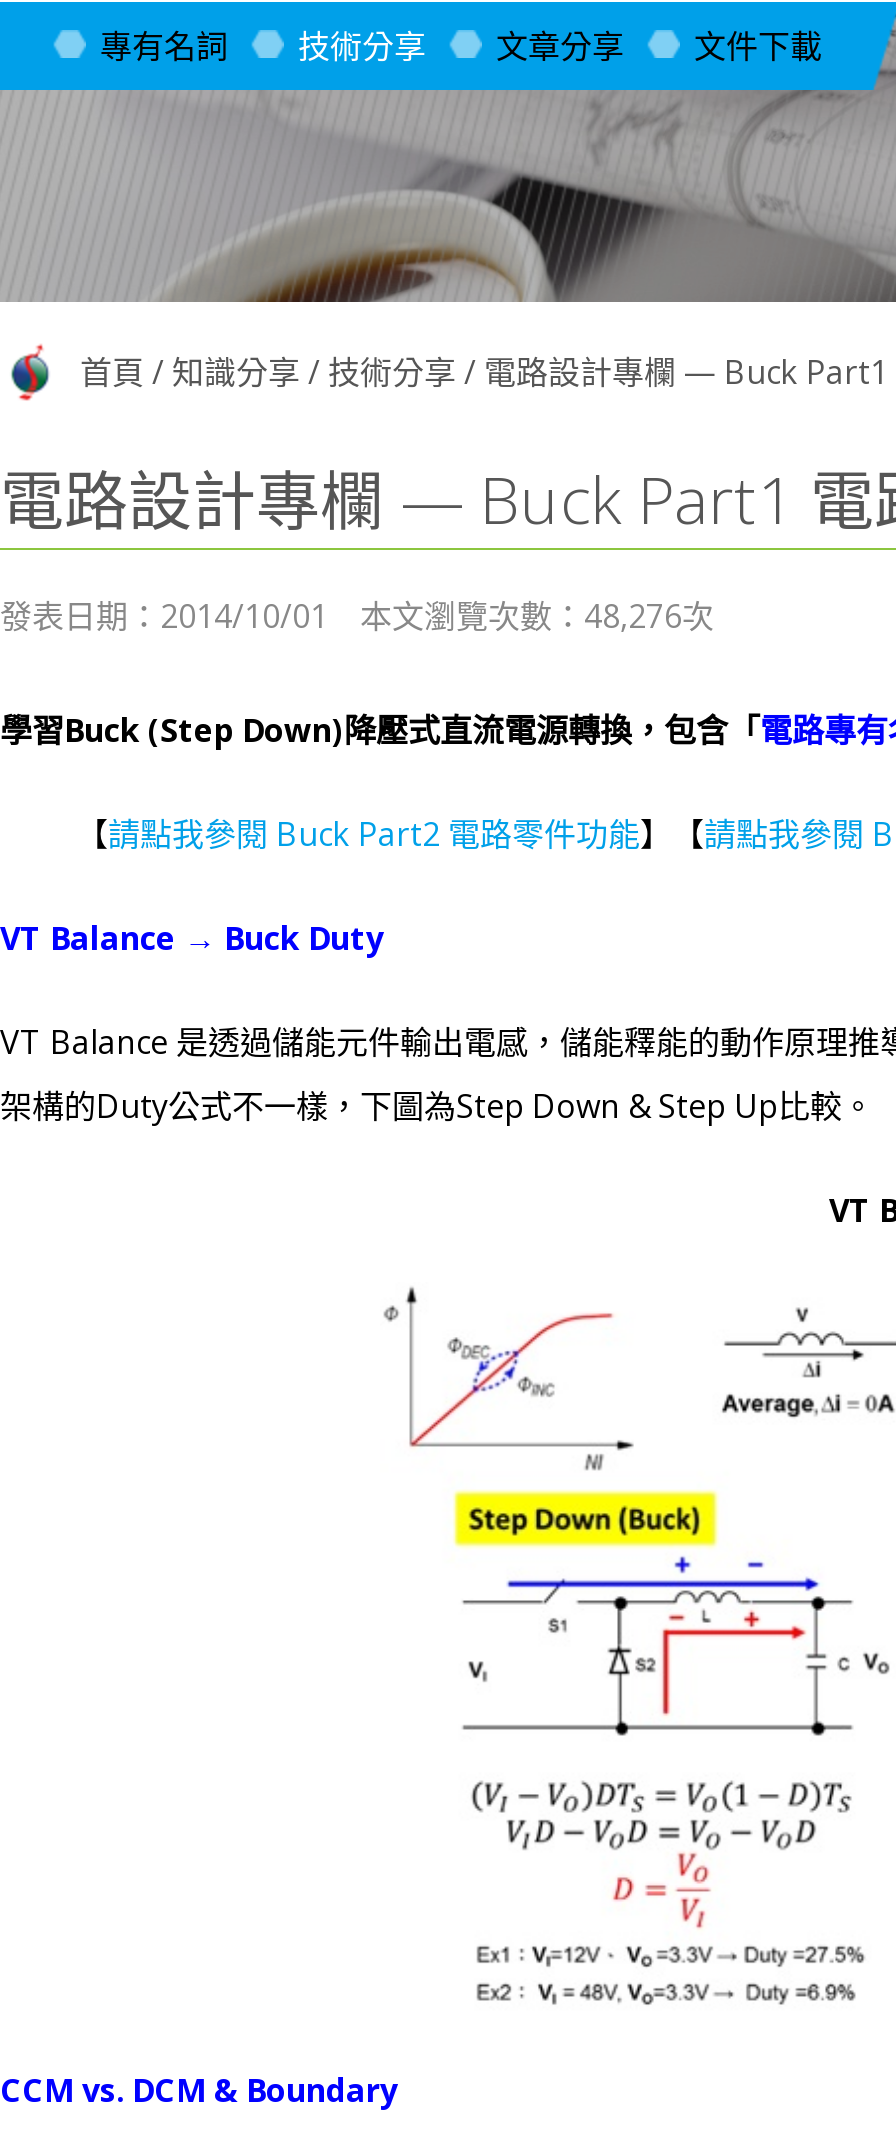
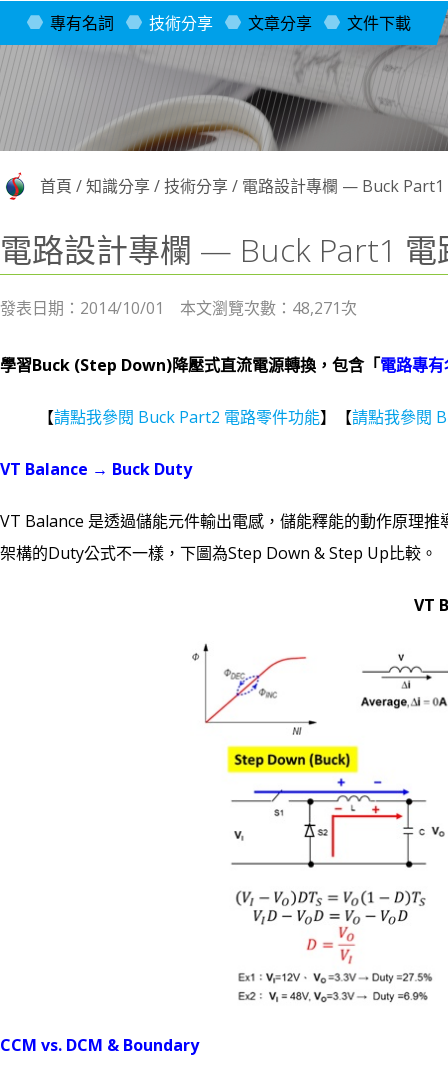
- 發表日期：2014/10/01 本文瀏覽次數：48,276次
+ 發表日期：2014/10/01 本文瀏覽次數：48,271次
